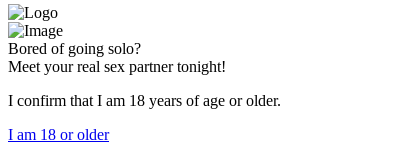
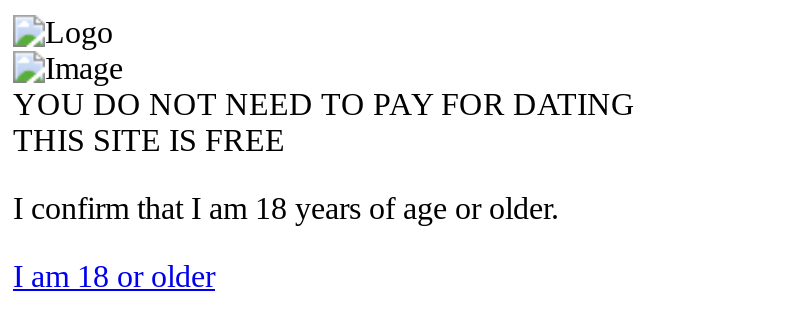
- Bored of going solo?
- Meet your real sex partner tonight!
+ YOU DO NOT NEED TO PAY FOR DATING
+ THIS SITE IS FREE
